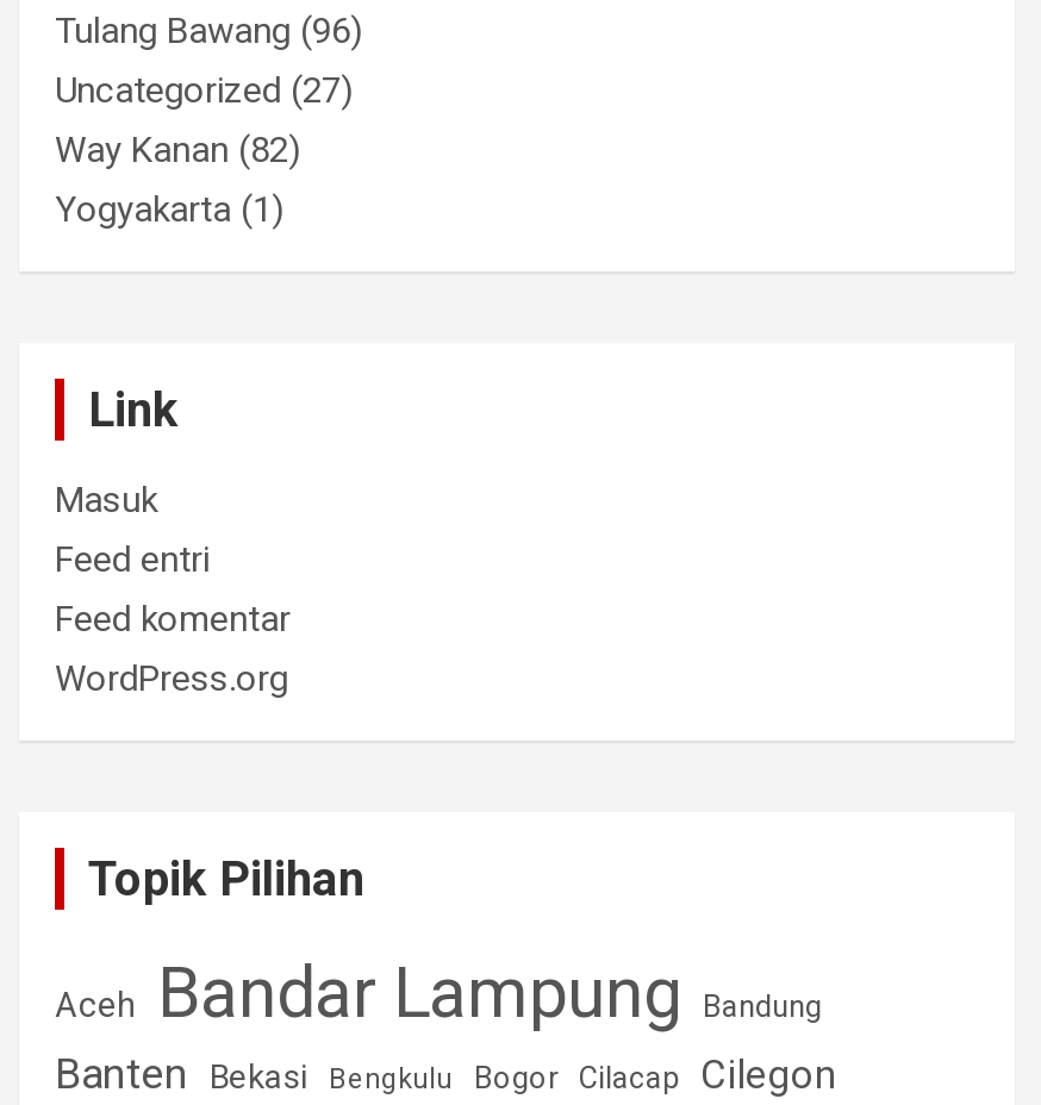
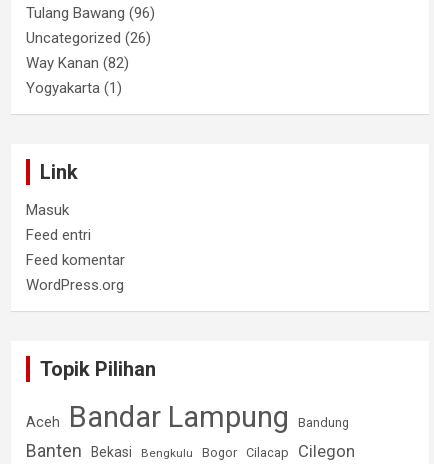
- Uncategorized (27)
+ Uncategorized (26)
